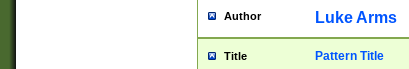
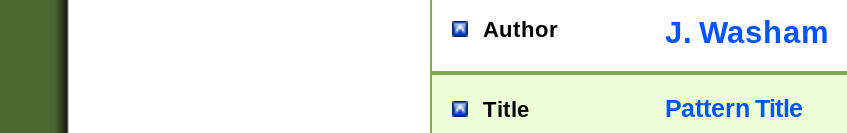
- Luke Arms
+ J. Washam
